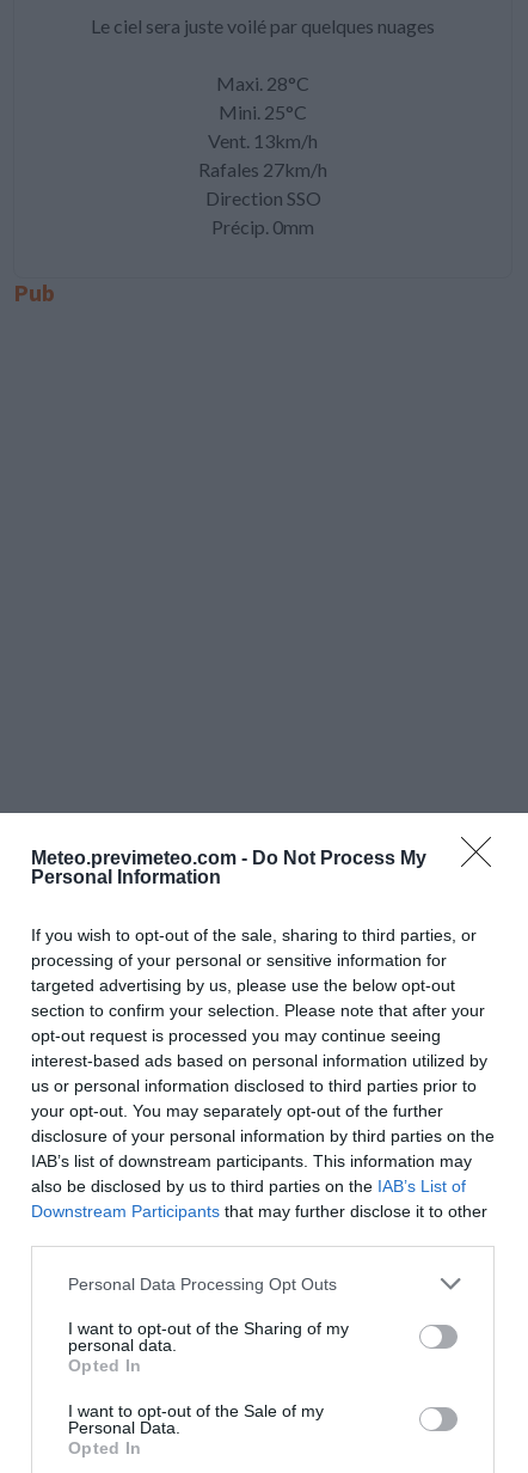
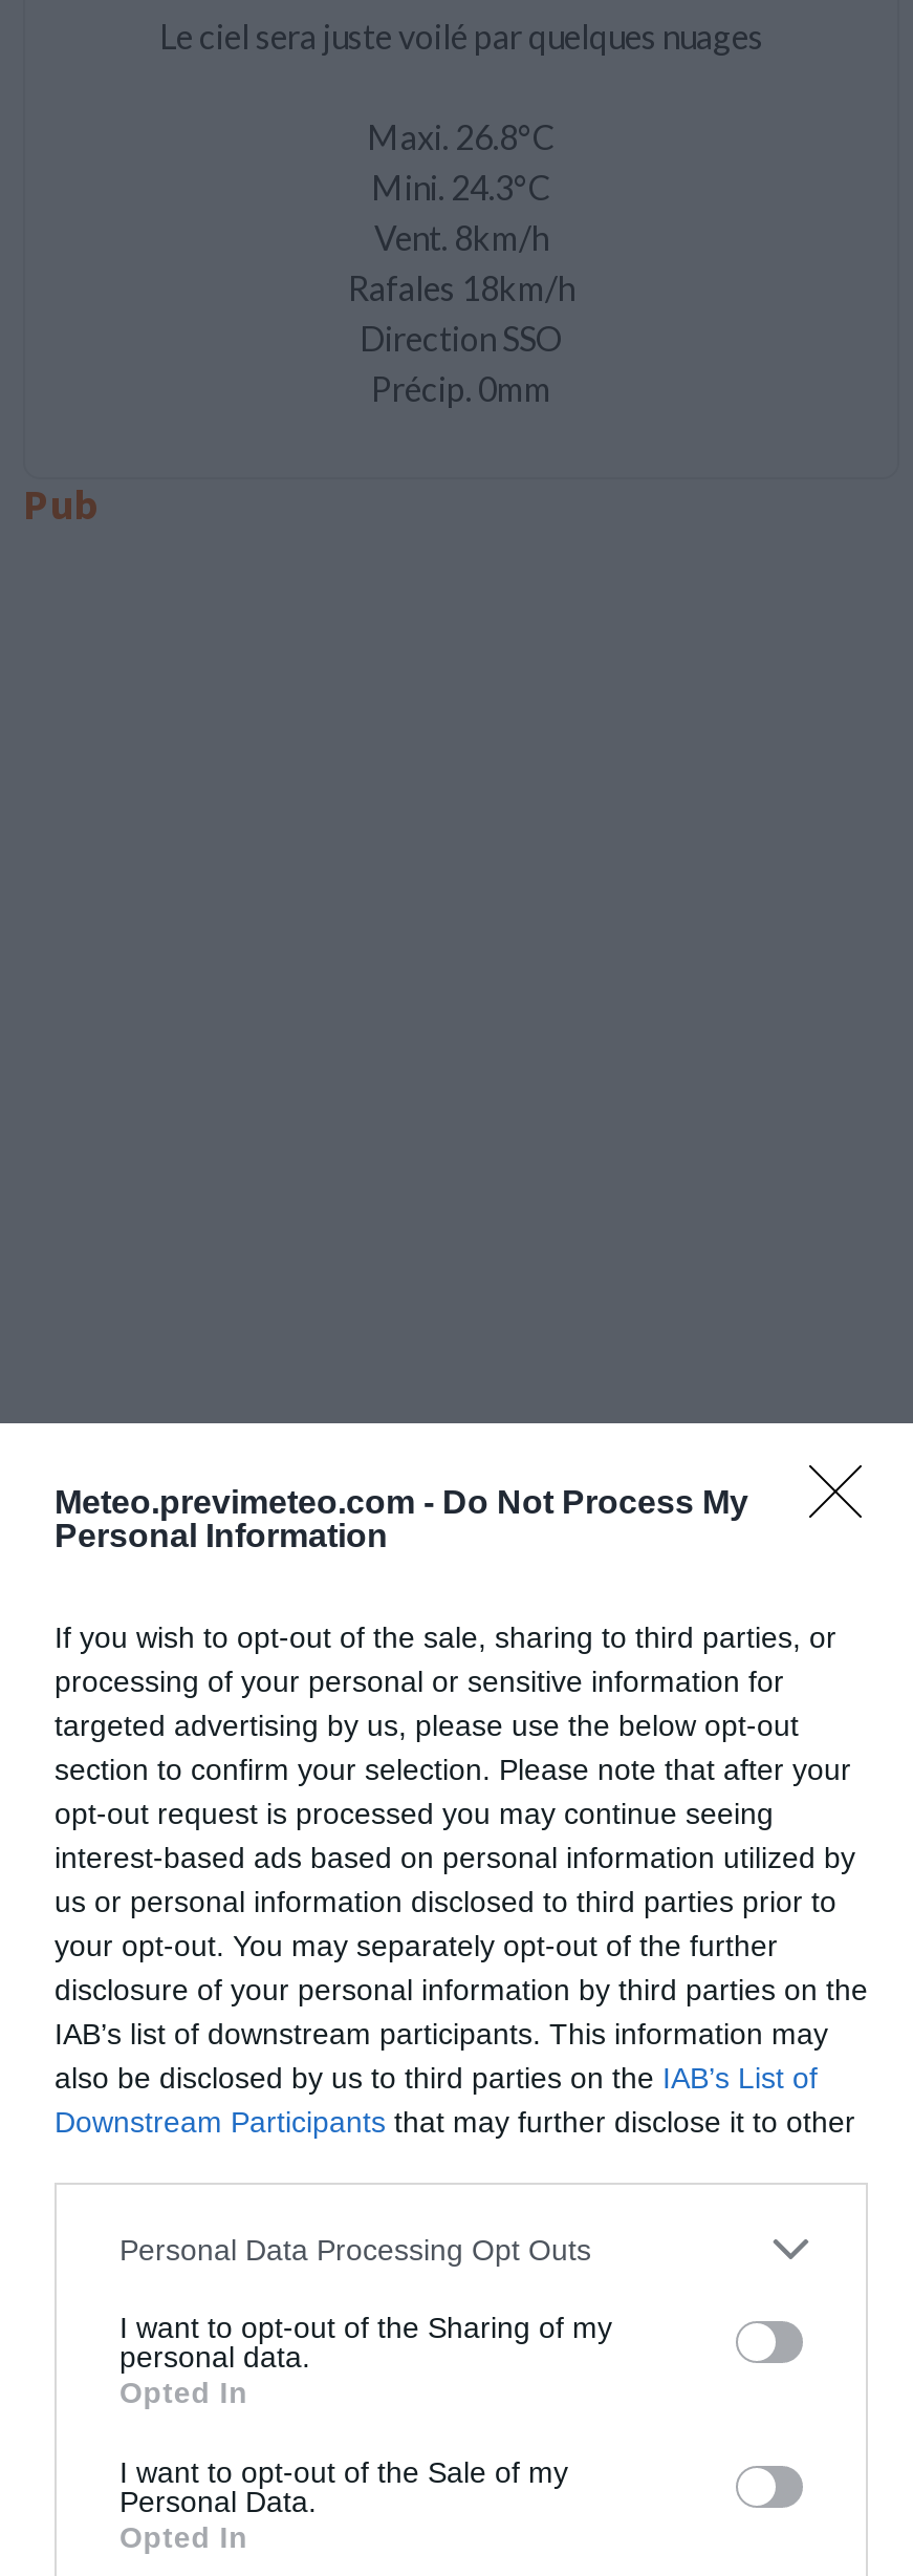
- Maxi. 28°C
+ Maxi. 26.8°C

- Mini. 25°C
+ Mini. 24.3°C

- Vent. 13km/h
+ Vent. 8km/h

- Rafales 27km/h
+ Rafales 18km/h
